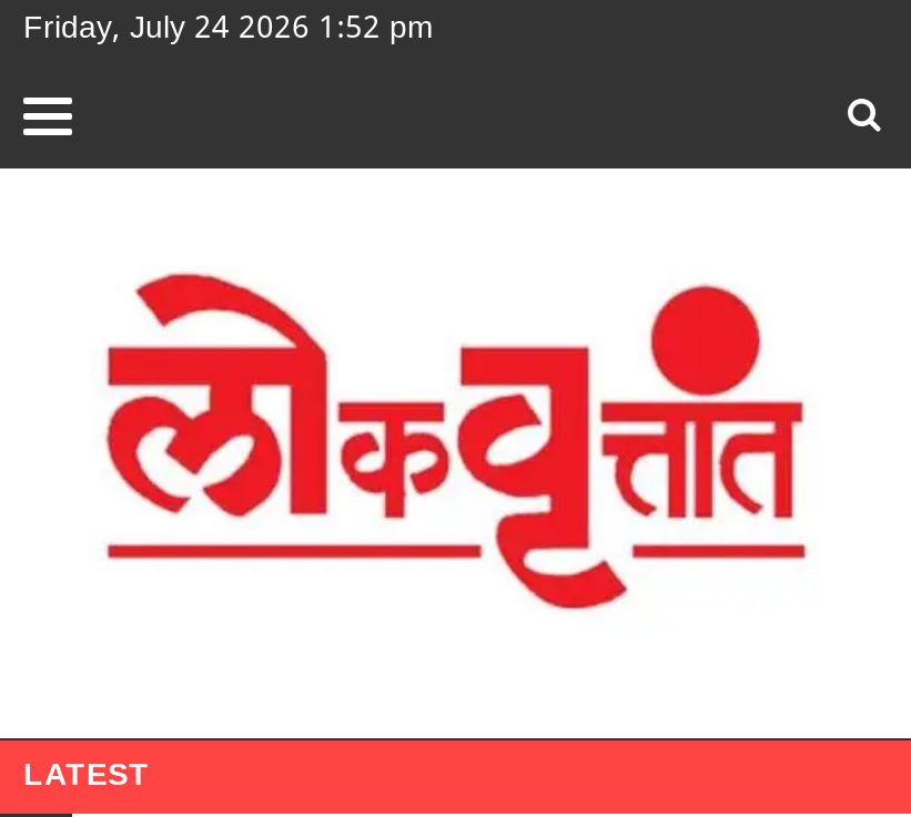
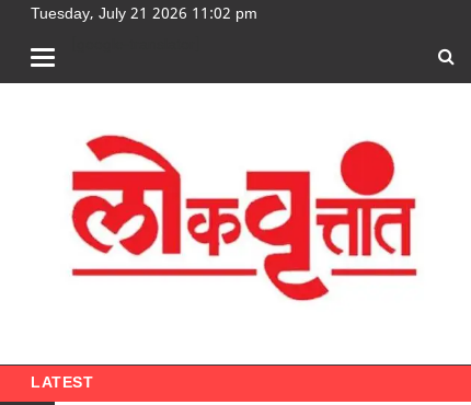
- Friday, July 24 2026 1:52 pm
+ Tuesday, July 21 2026 11:02 pm
